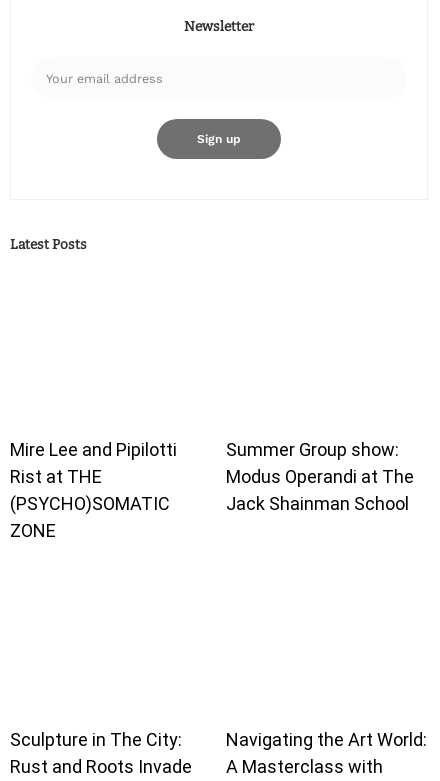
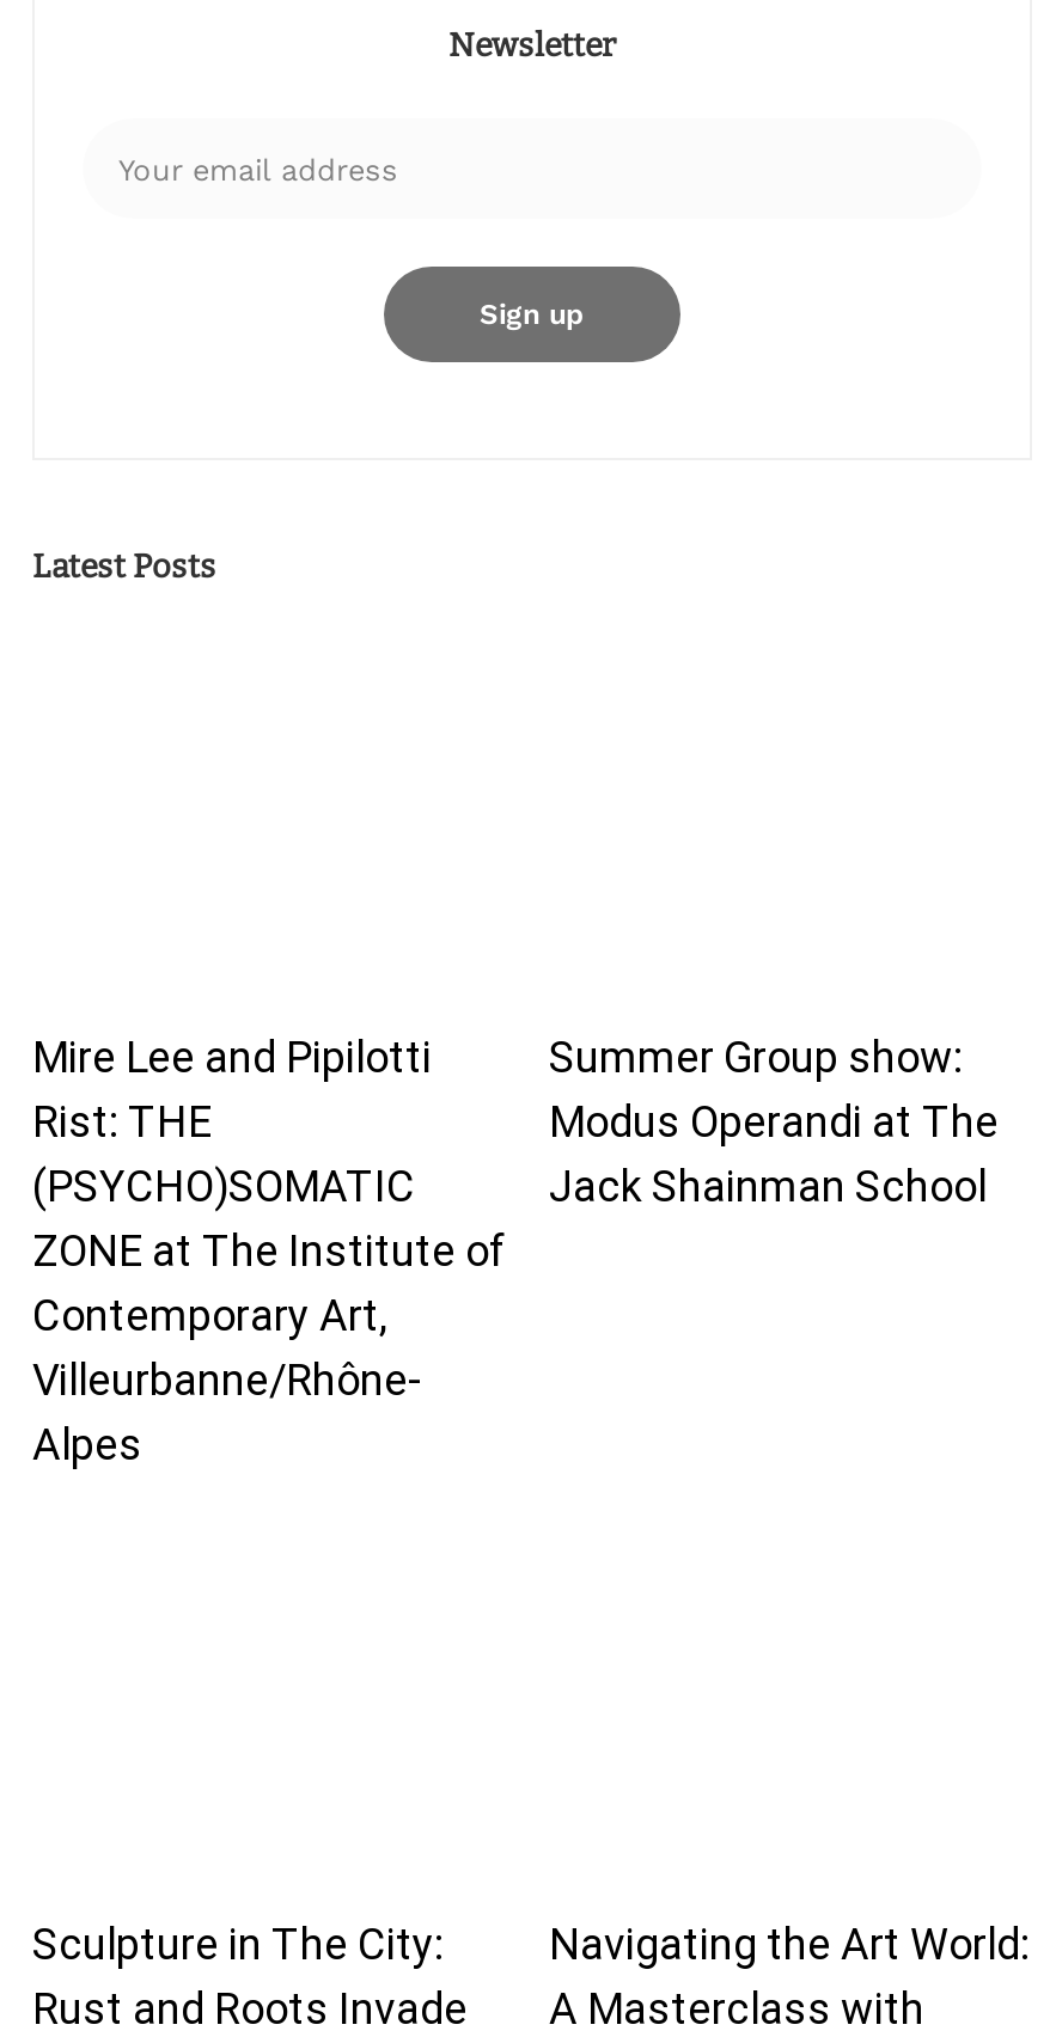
- Rist at THE
+ Rist: THE

- ZONE
+ ZONE at The Institute of
+ Contemporary Art,
+ Villeurbanne/Rhône-
+ Alpes
